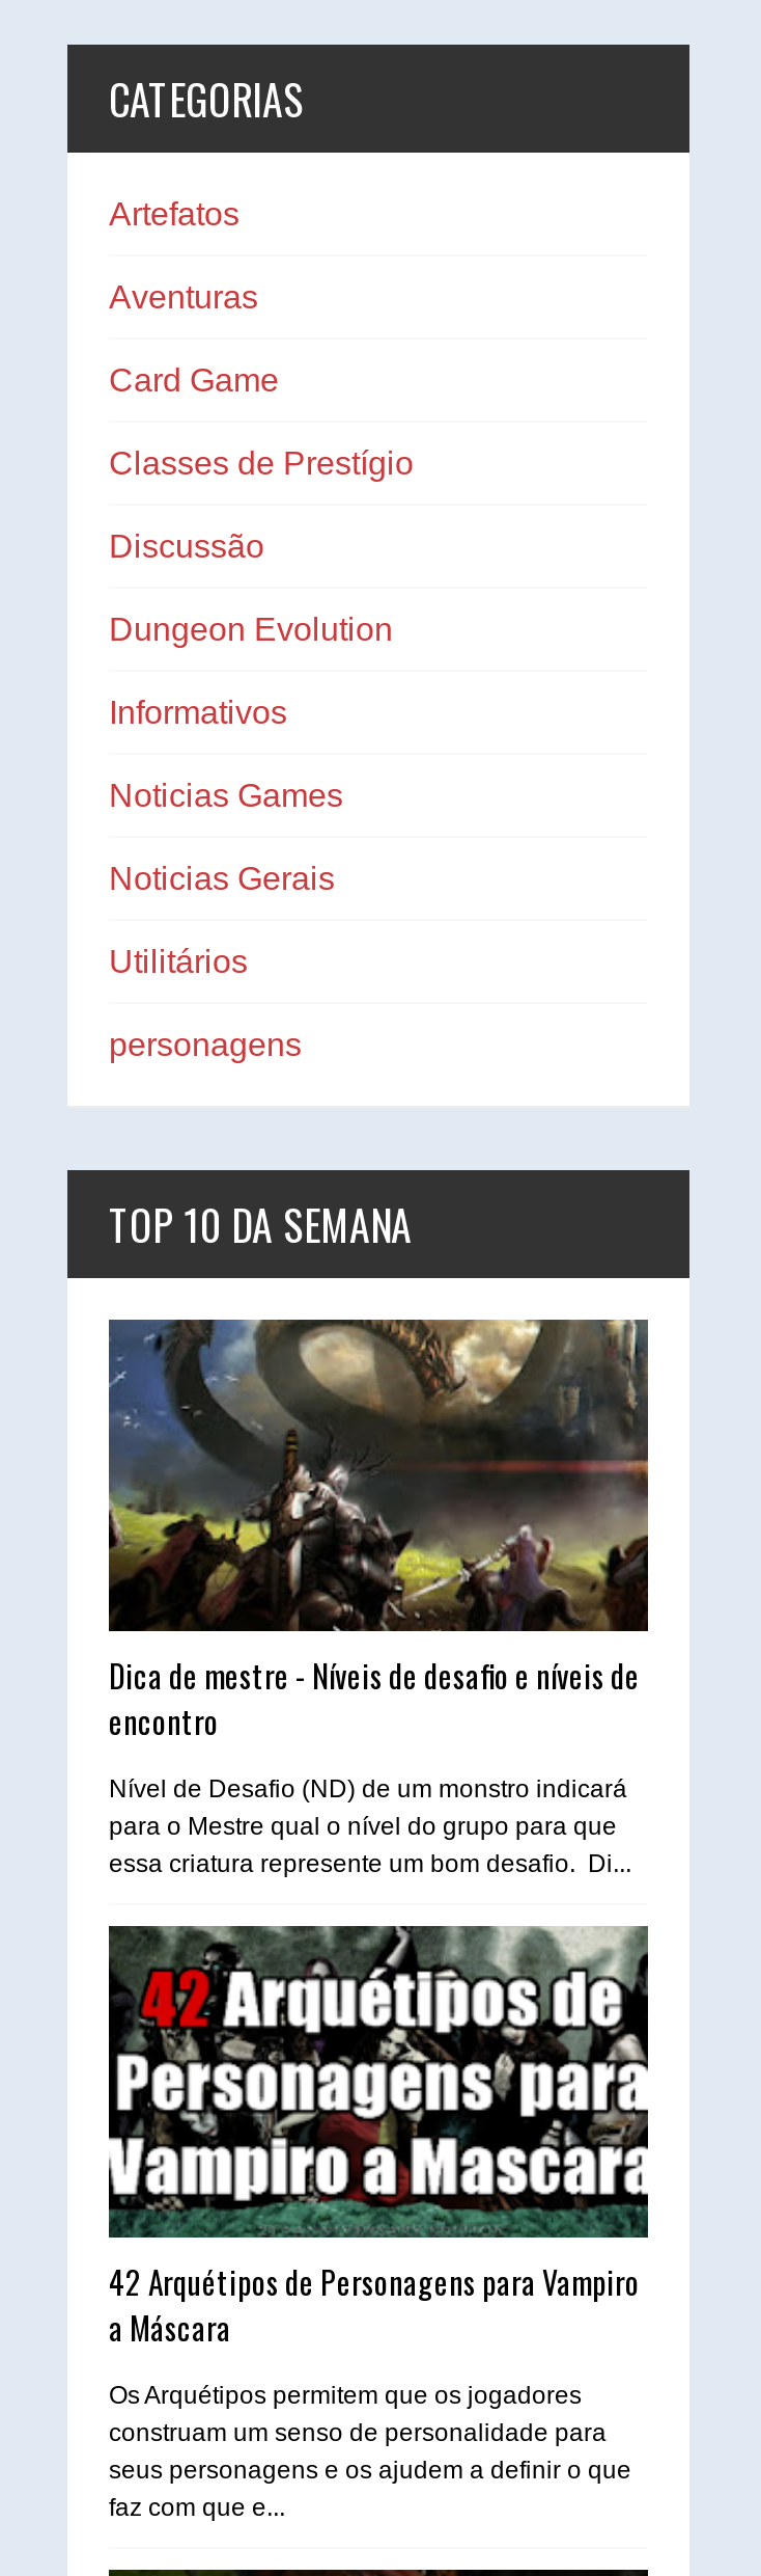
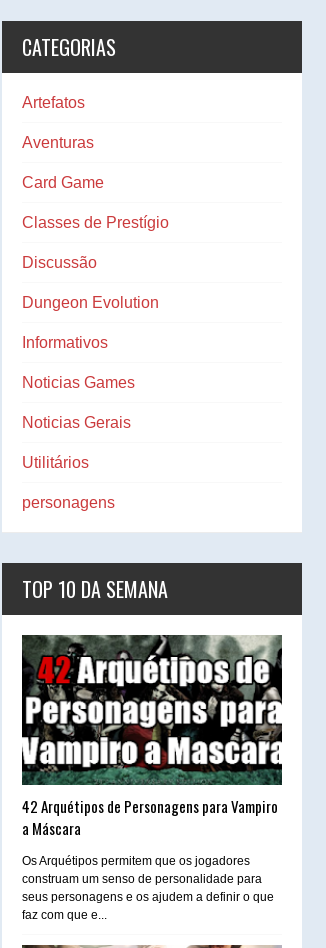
- [image]
- Dica de mestre - Níveis de desafio e níveis de
- encontro
- Nível de Desafio (ND) de um monstro indicará
- para o Mestre qual o nível do grupo para que
- essa criatura represente um bom desafio. Di...
